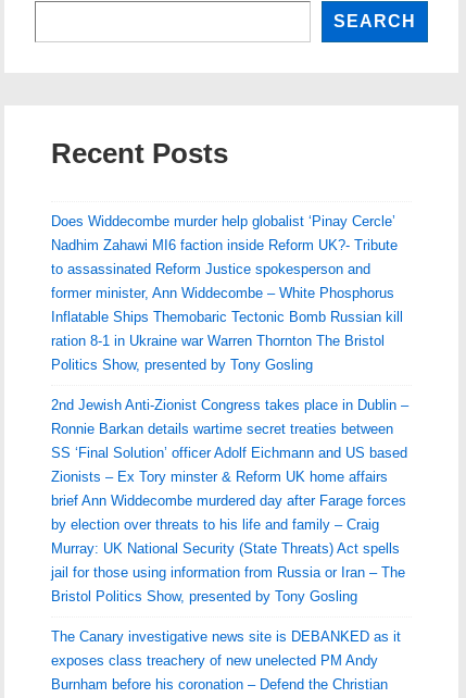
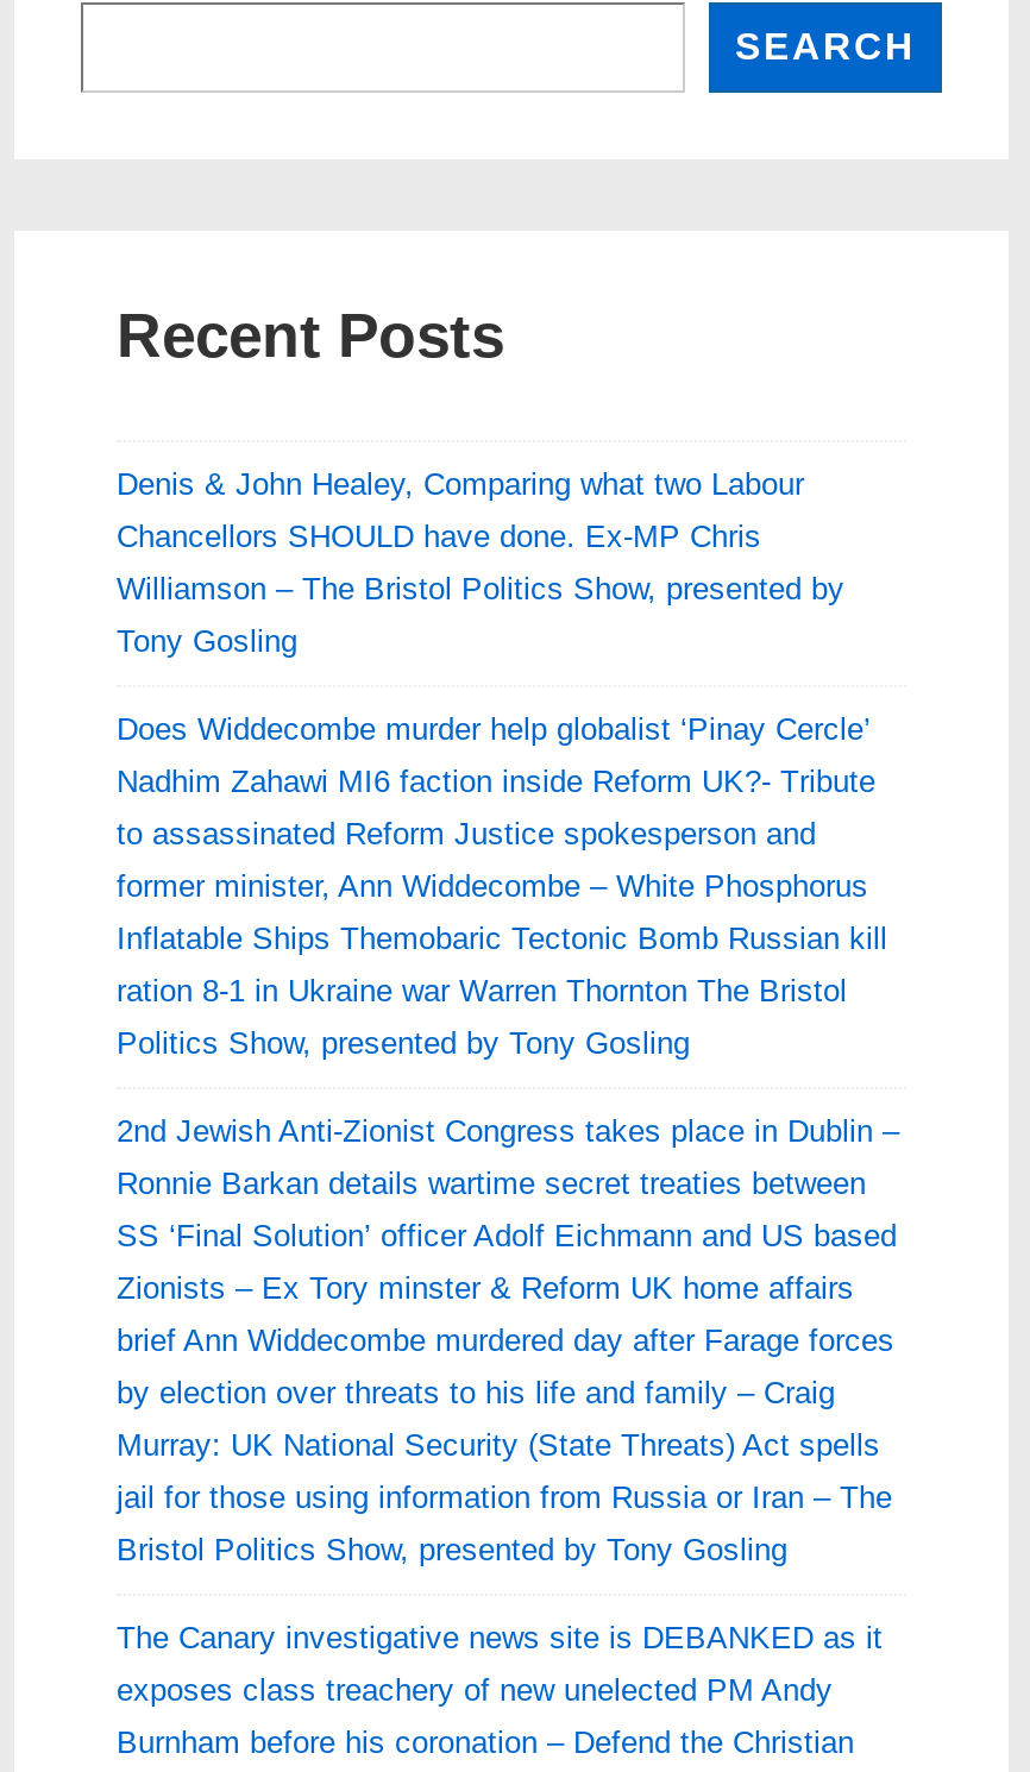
+ Denis & John Healey, Comparing what two Labour
+ Chancellors SHOULD have done. Ex-MP Chris
+ Williamson – The Bristol Politics Show, presented by
+ Tony Gosling
